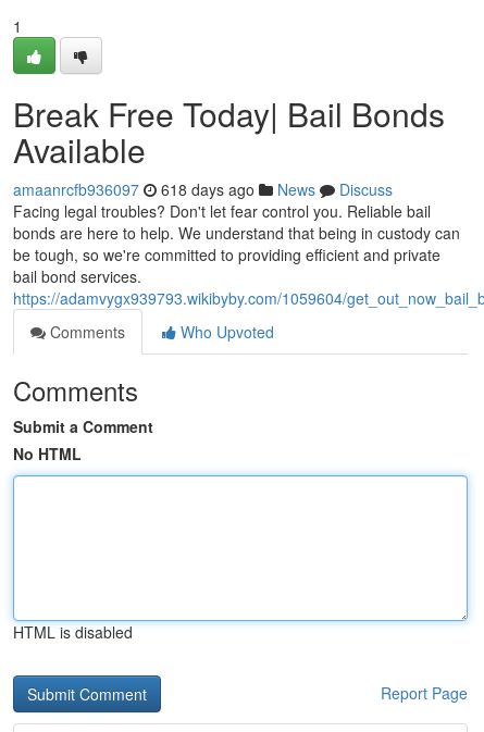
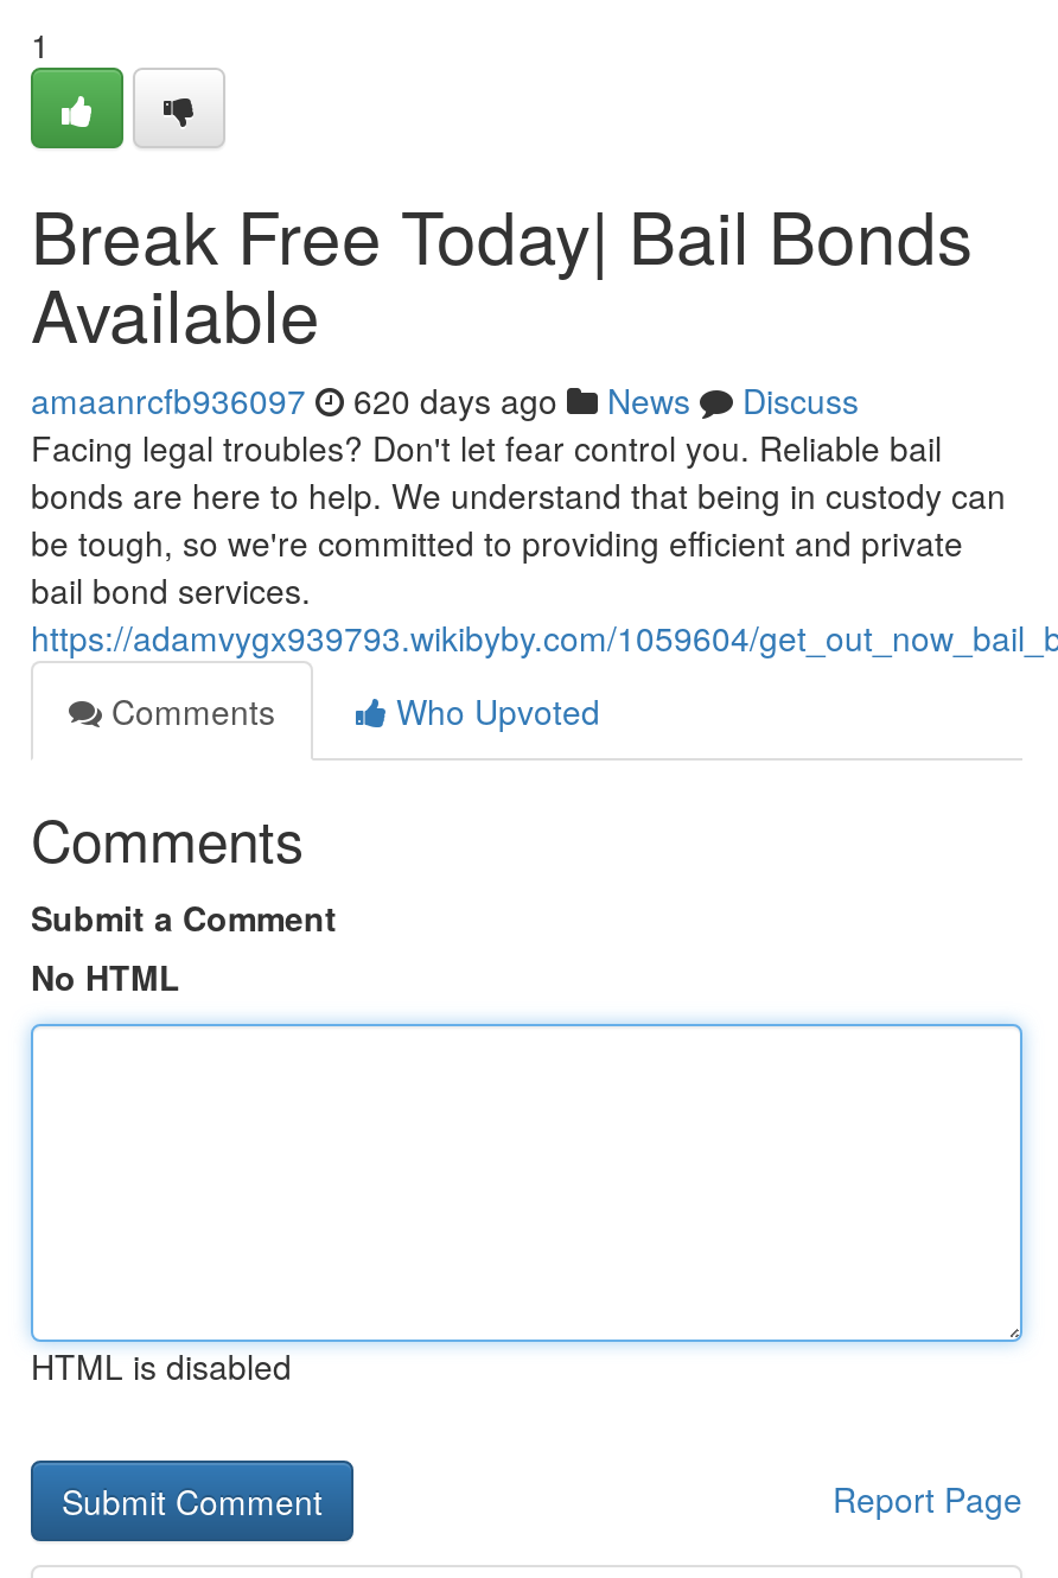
- amaanrcfb936097 618 days ago News Discuss
+ amaanrcfb936097 620 days ago News Discuss
